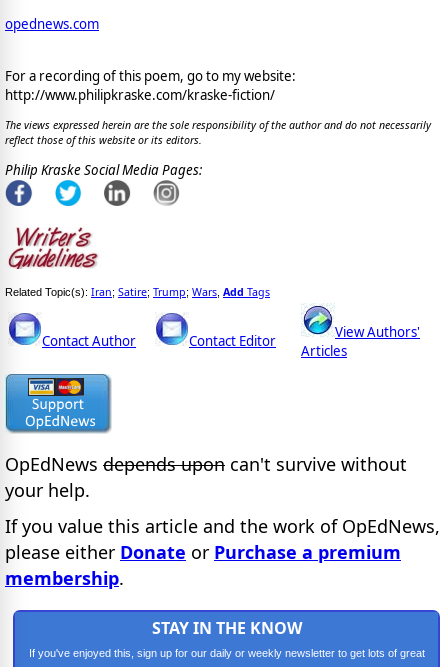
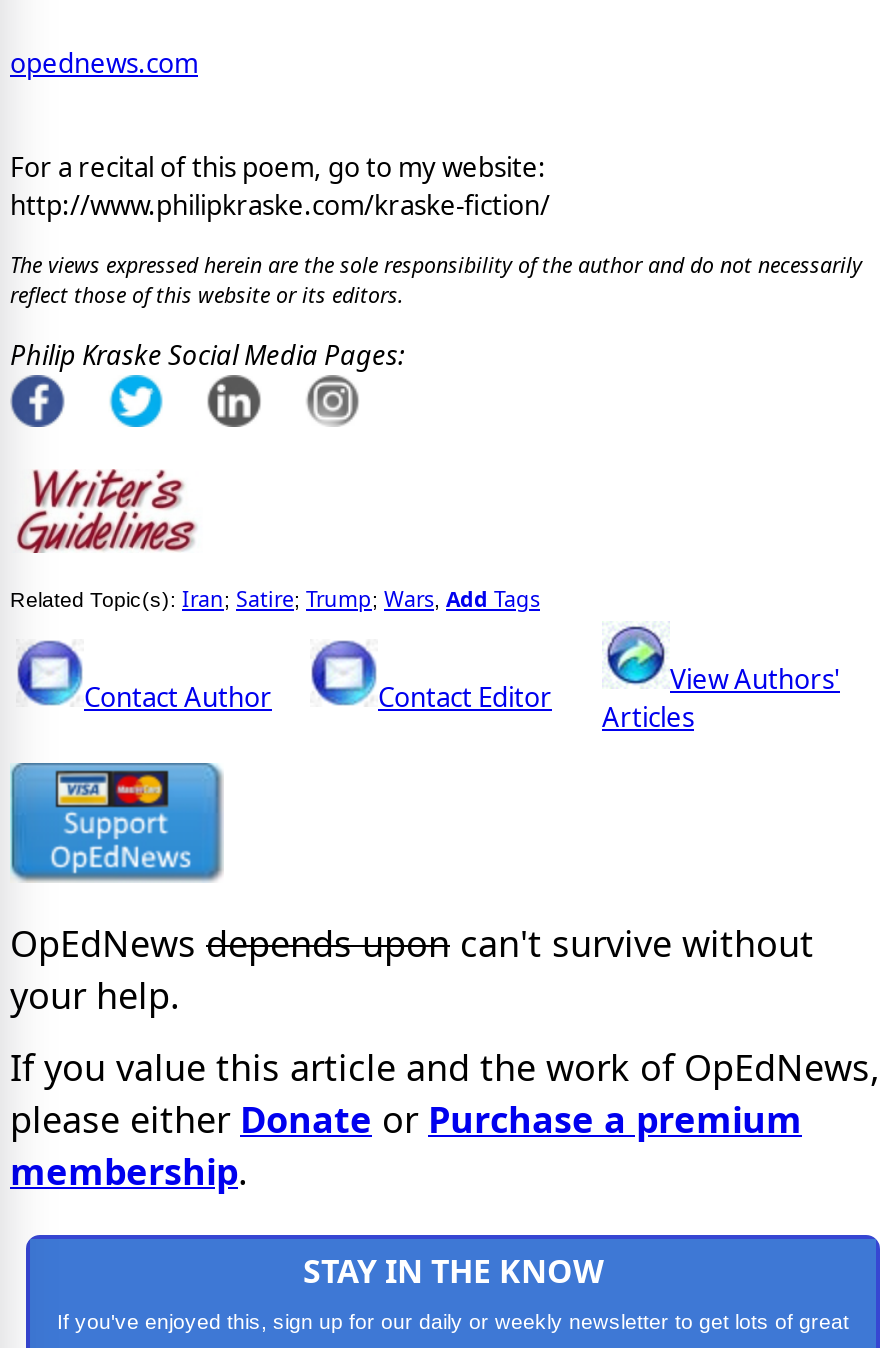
- For a recording of this poem, go to my website:
+ For a recital of this poem, go to my website:
